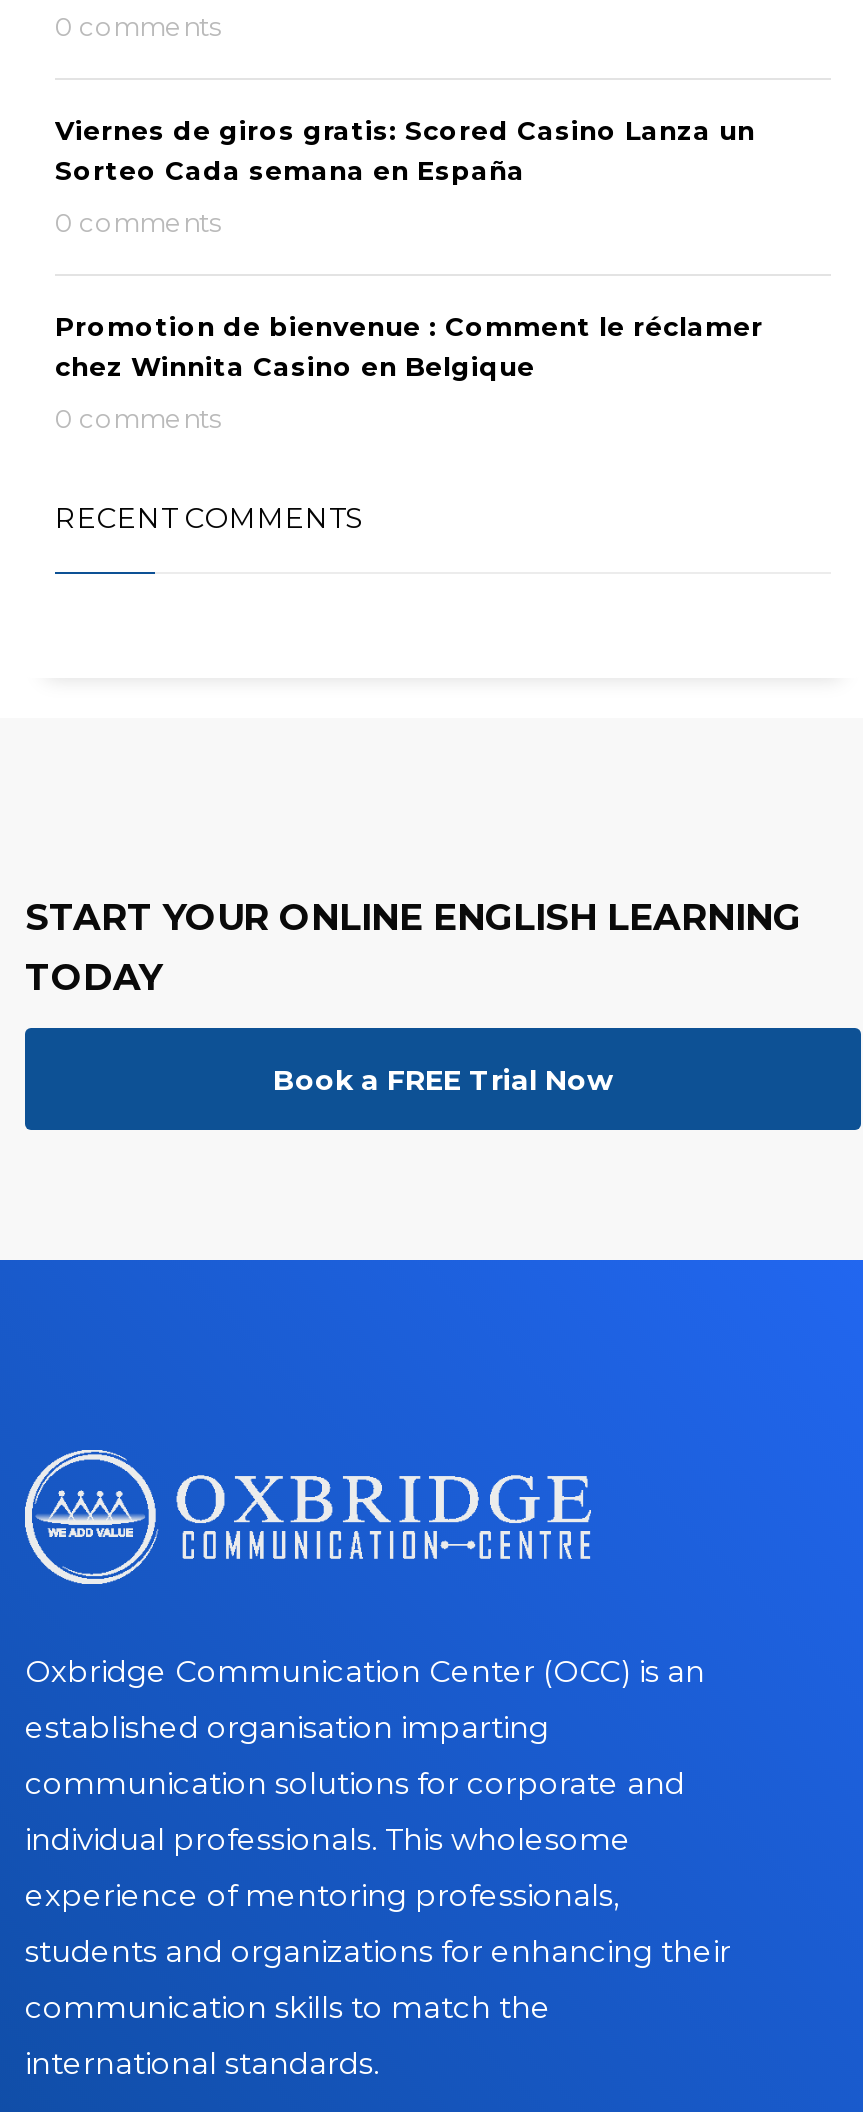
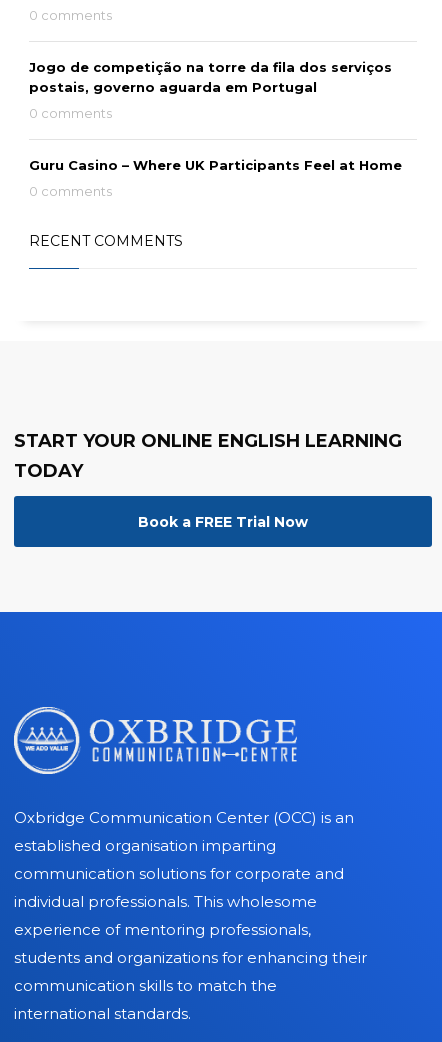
- Viernes de giros gratis: Scored Casino Lanza un
- Sorteo Cada semana en España
+ Jogo de competição na torre da fila dos serviços
+ postais, governo aguarda em Portugal

- Promotion de bienvenue : Comment le réclamer
- chez Winnita Casino en Belgique
+ Guru Casino – Where UK Participants Feel at Home
